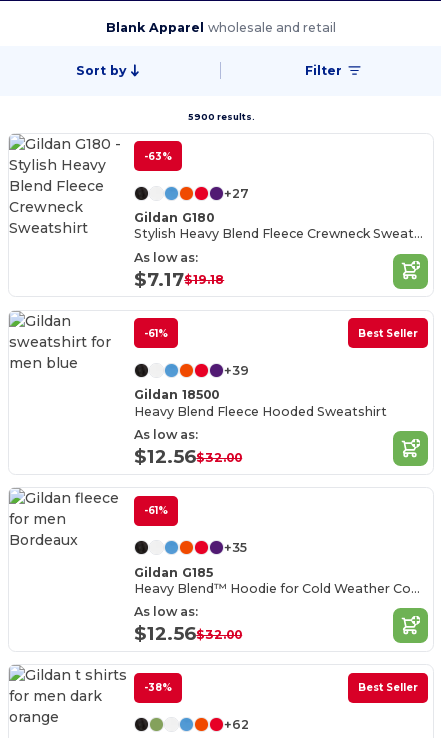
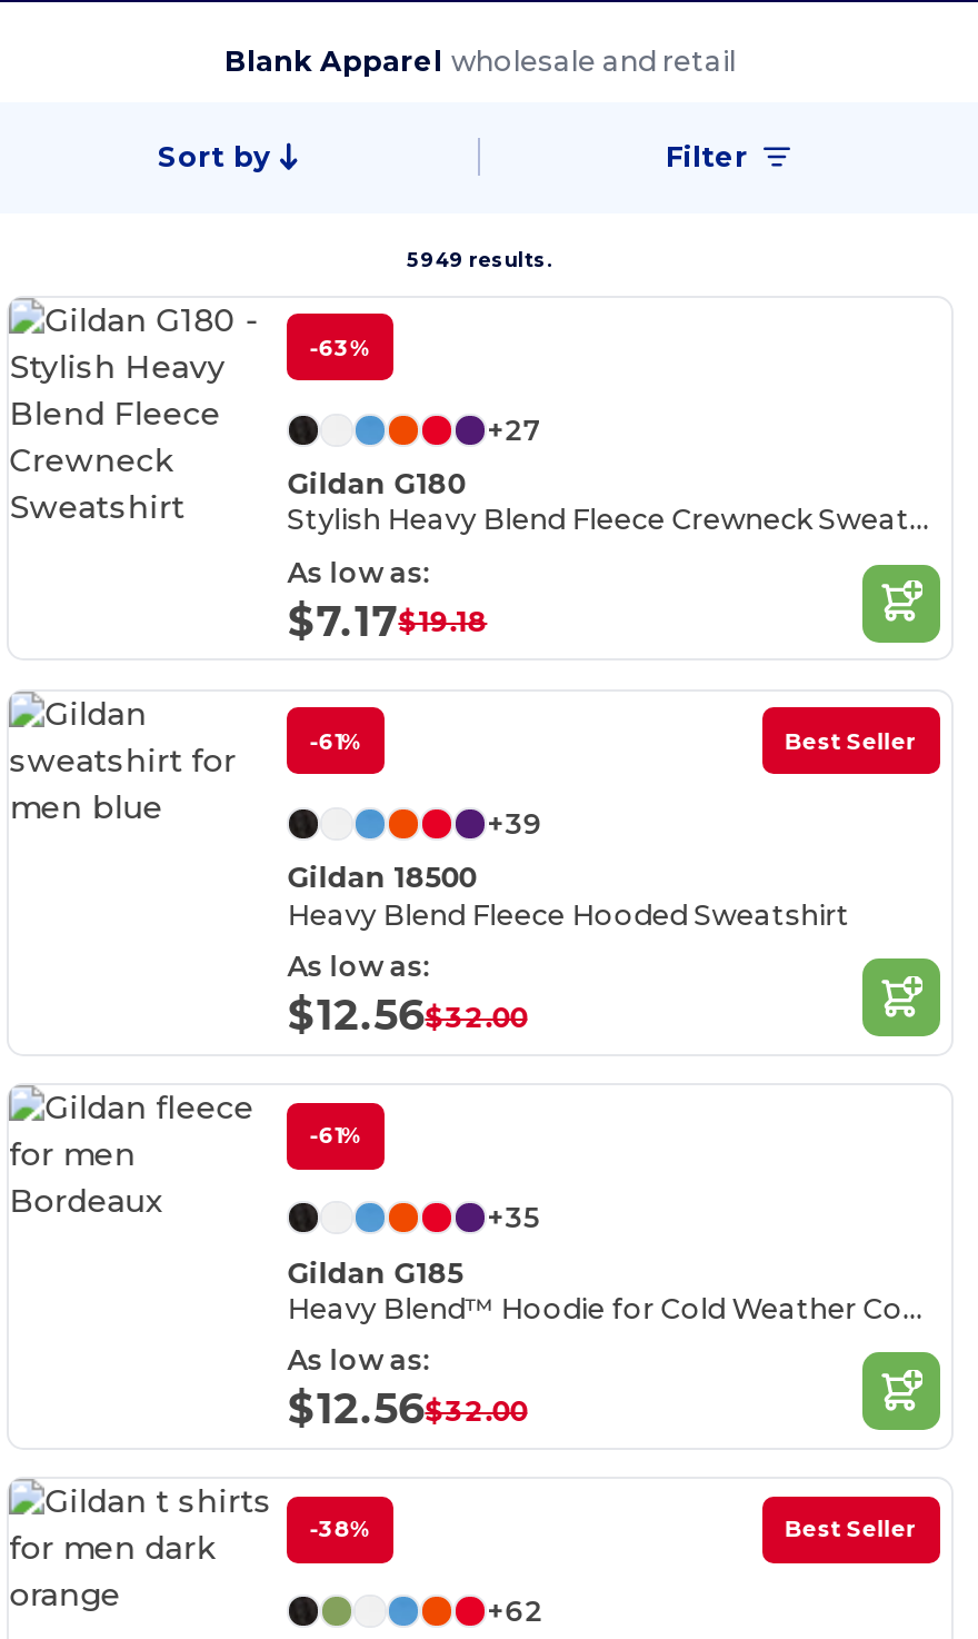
- 5900 results.
+ 5949 results.
